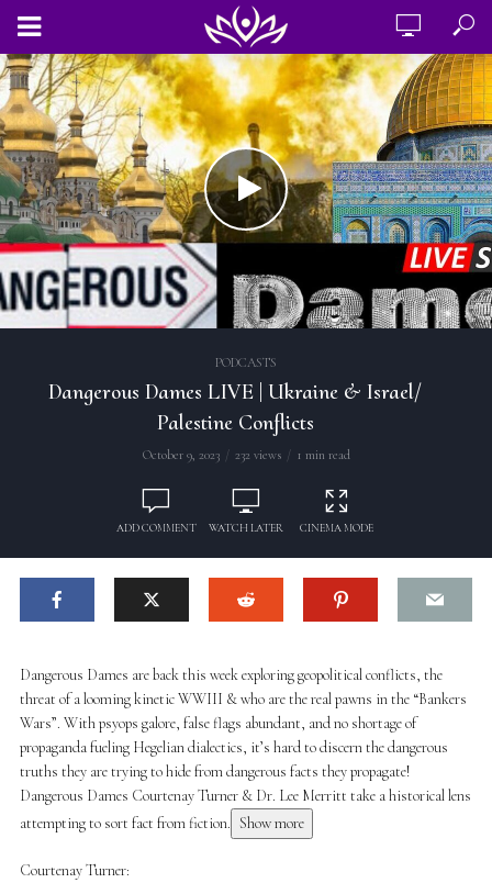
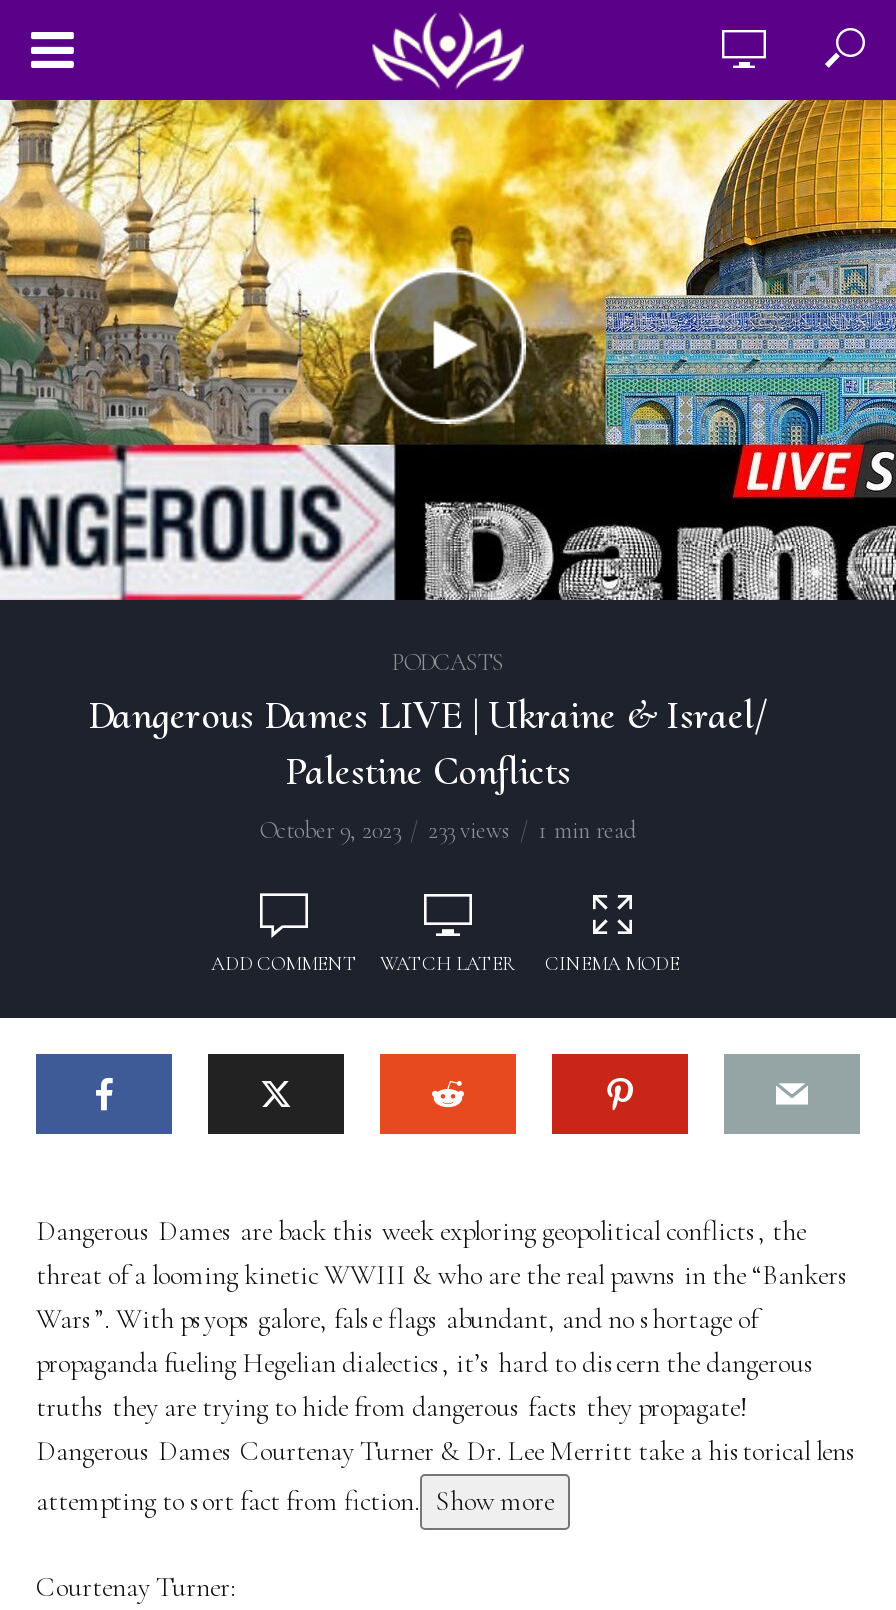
- 232 views
+ 233 views
